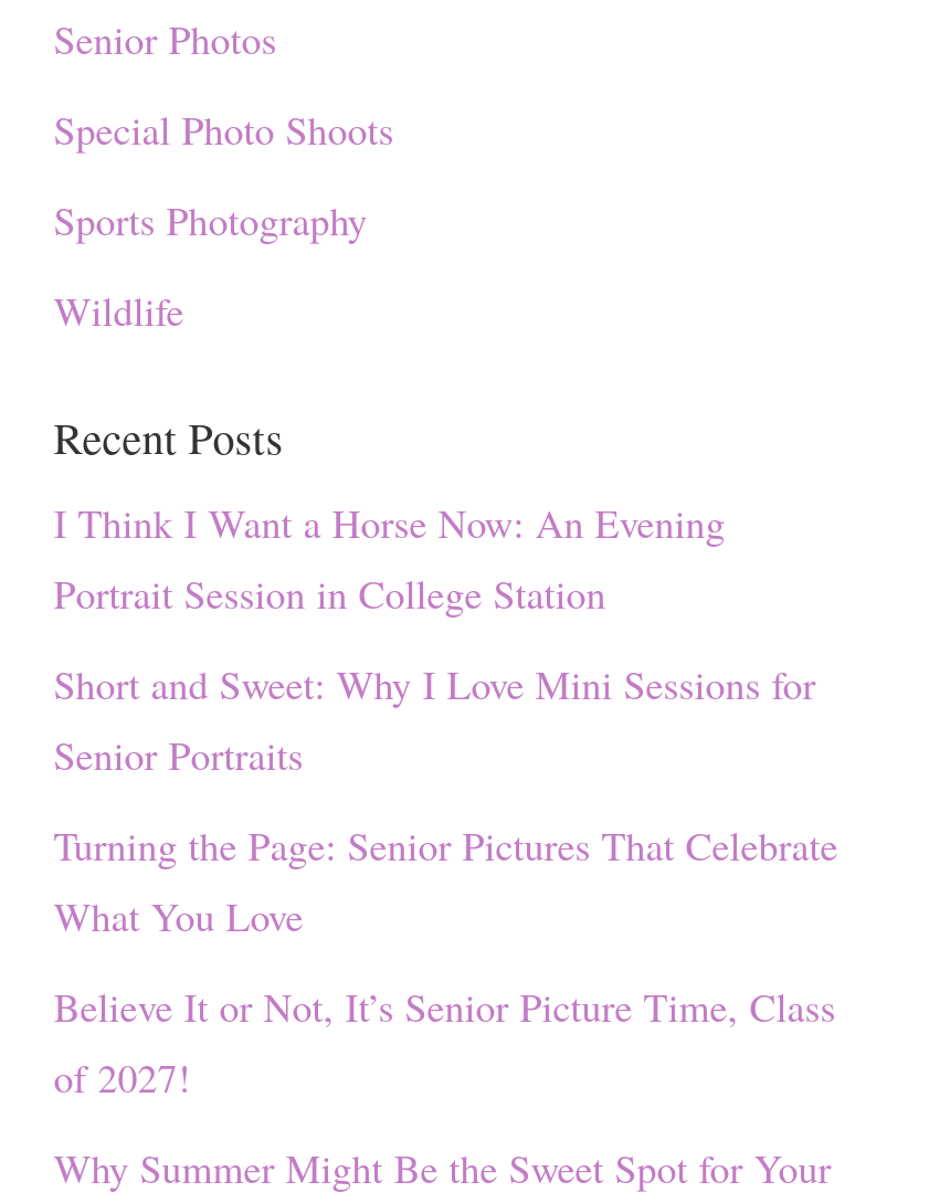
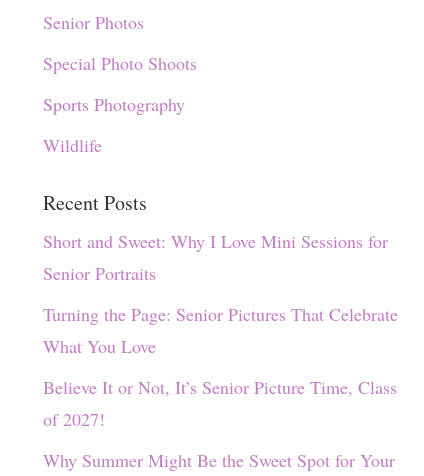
- I Think I Want a Horse Now: An Evening
- Portrait Session in College Station
